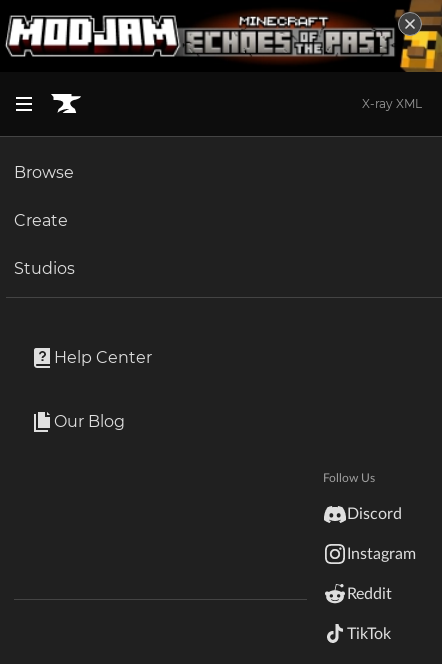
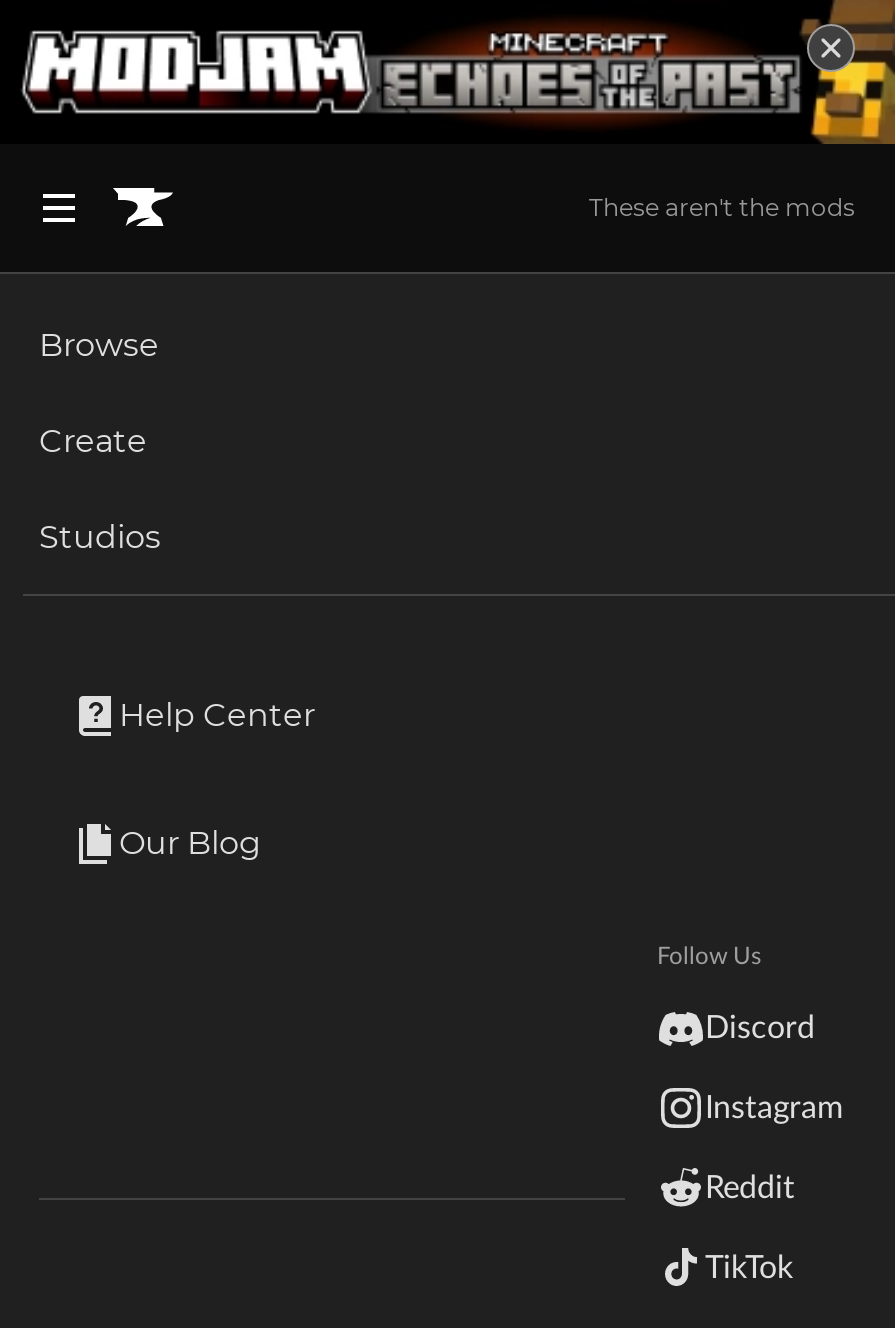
- X-ray XML
+ These aren't the mods
